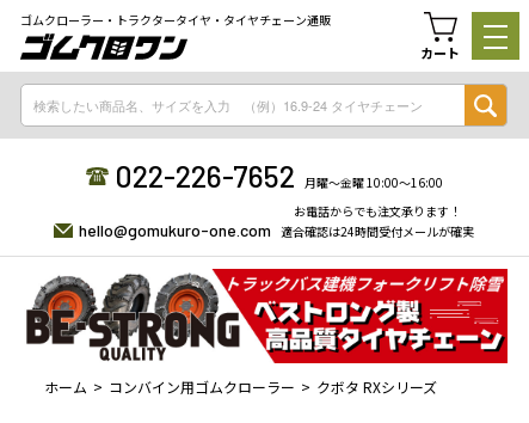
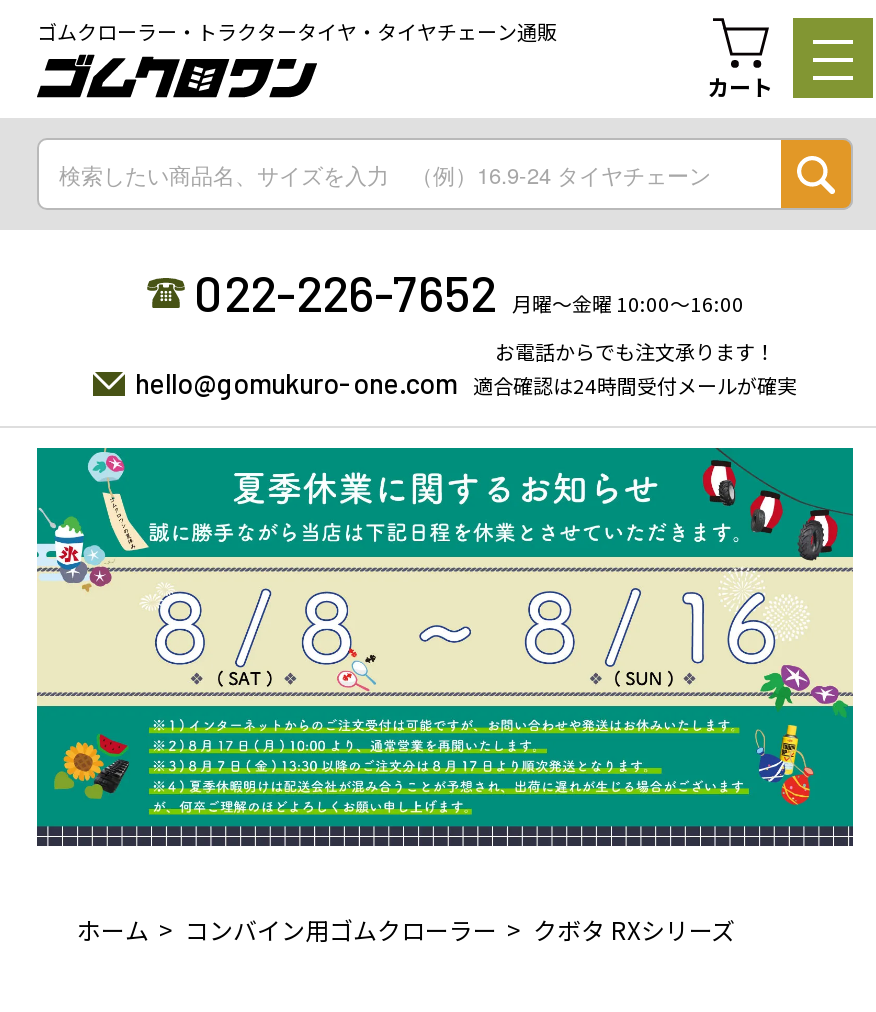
- [image]
+ [image]
